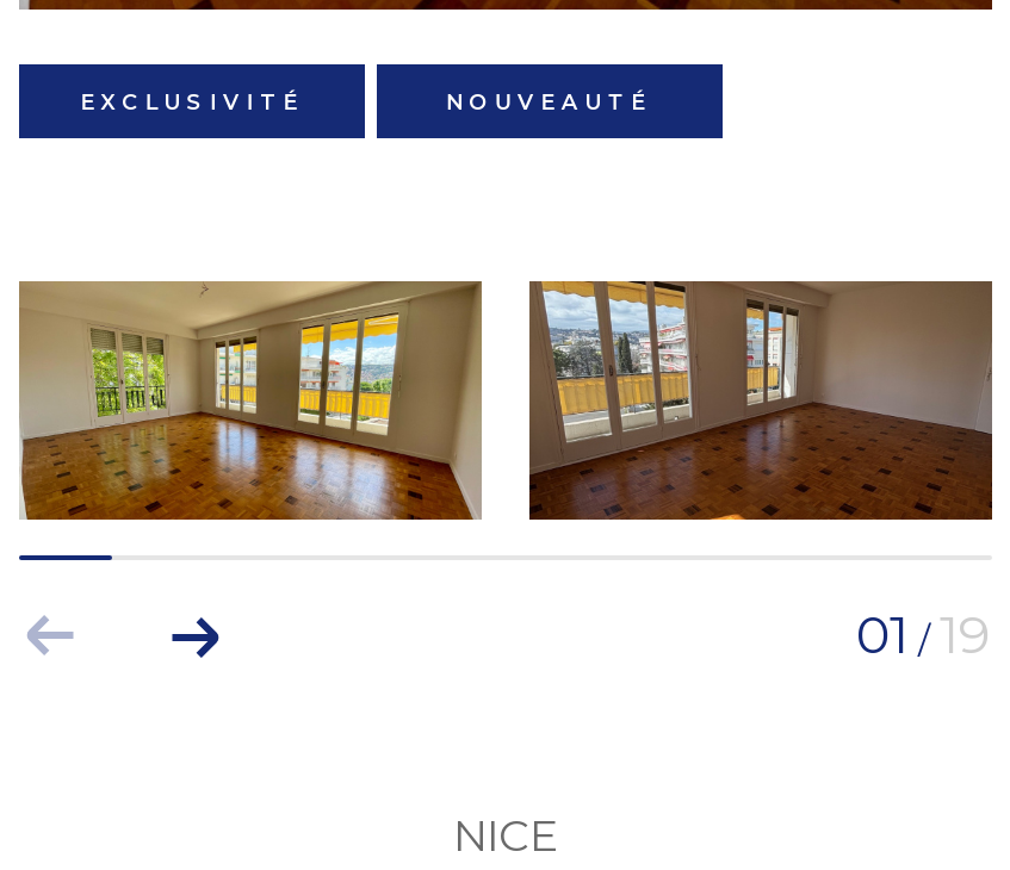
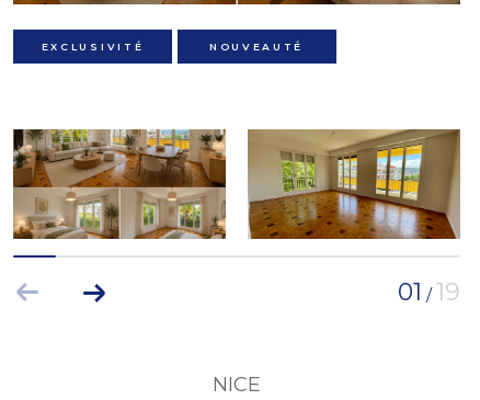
- [image]
+ [image]

- [image]
+ [image]
